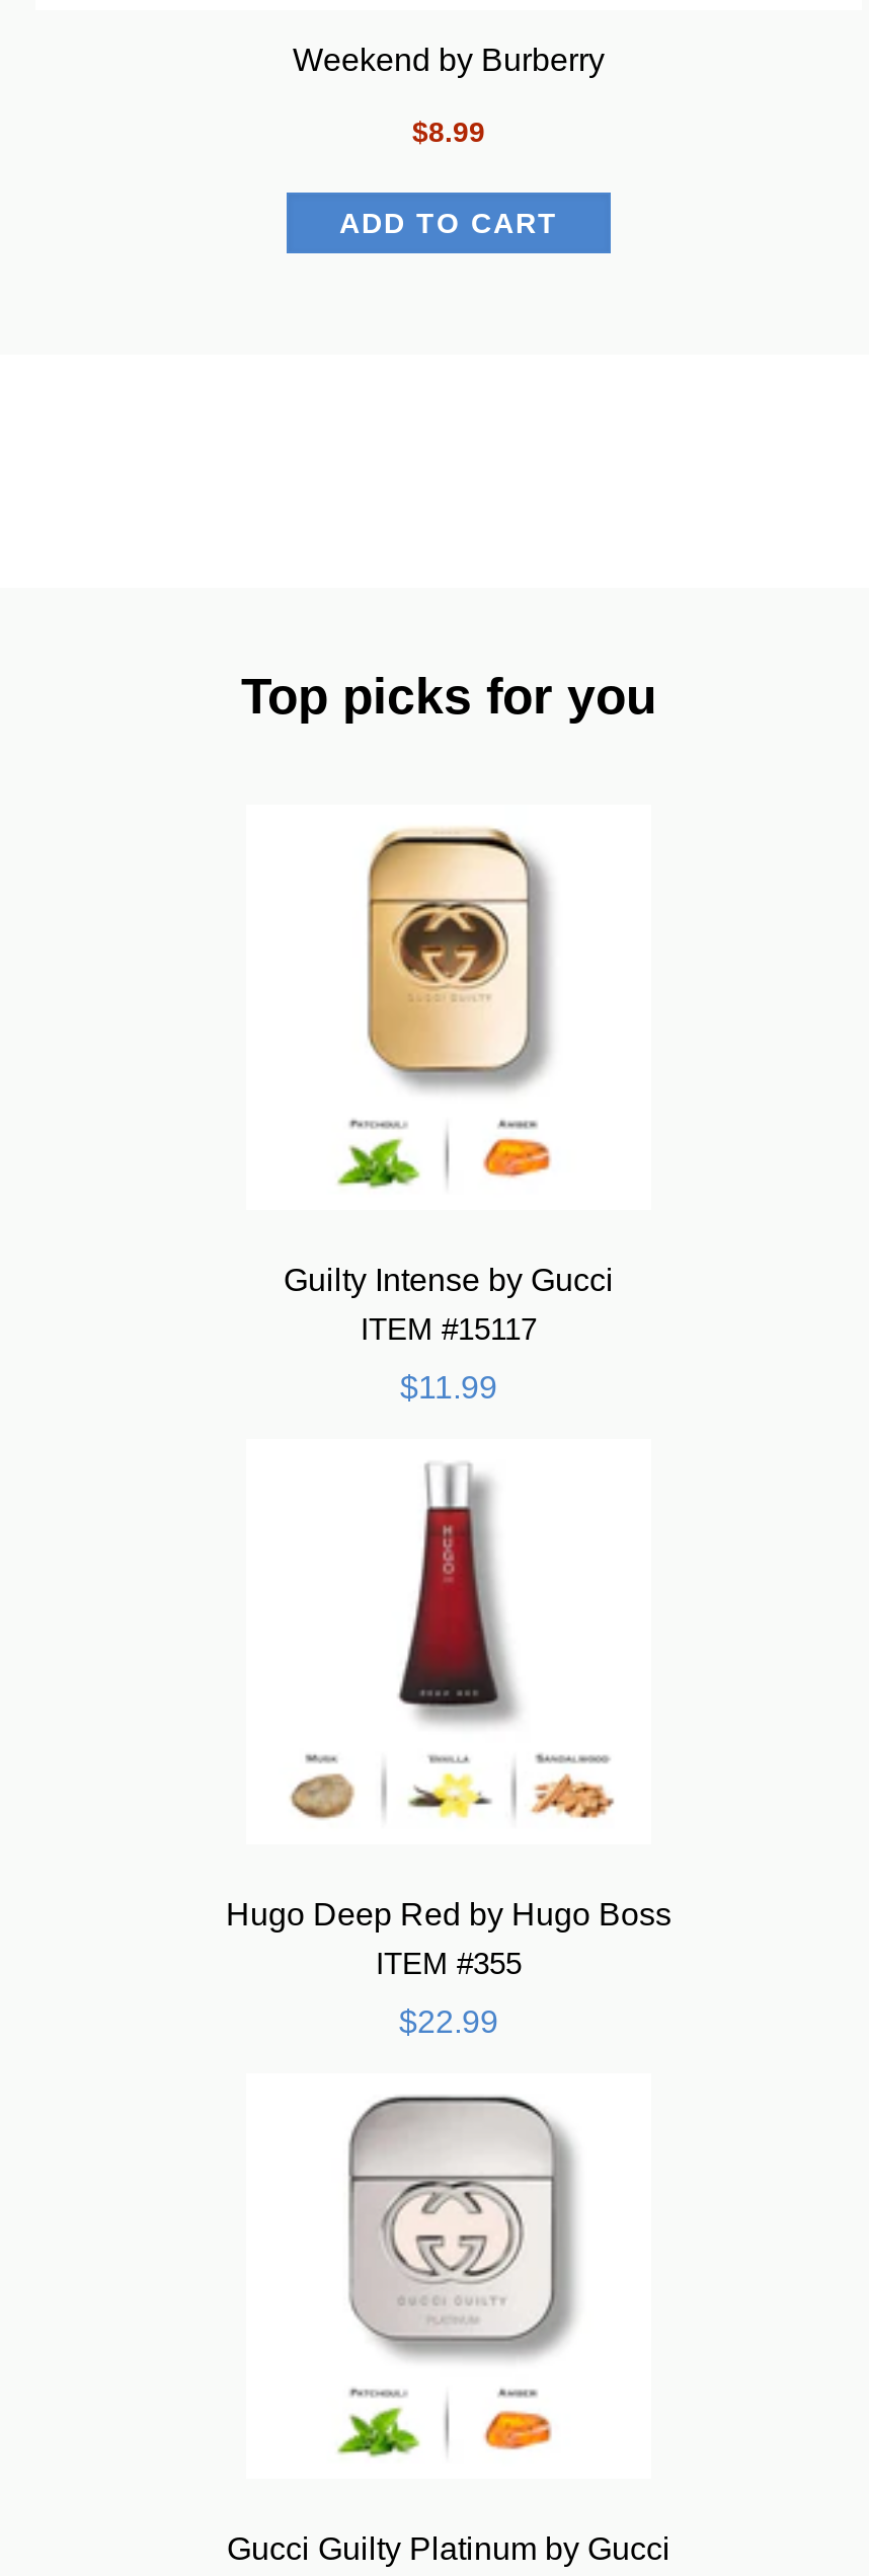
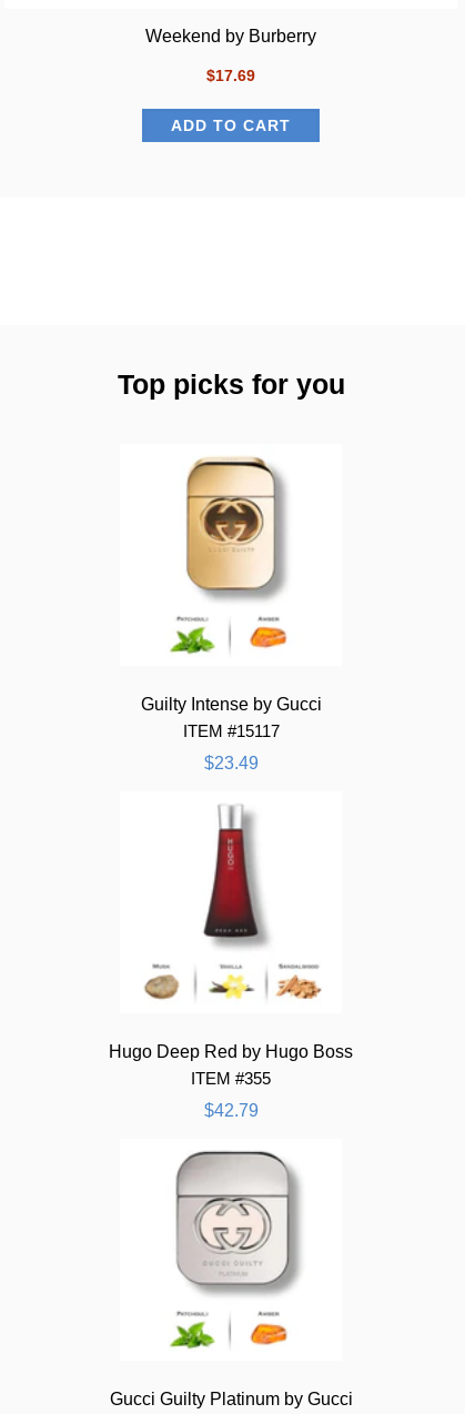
- $8.99
+ $17.69

- $11.99
+ $23.49

- $22.99
+ $42.79
